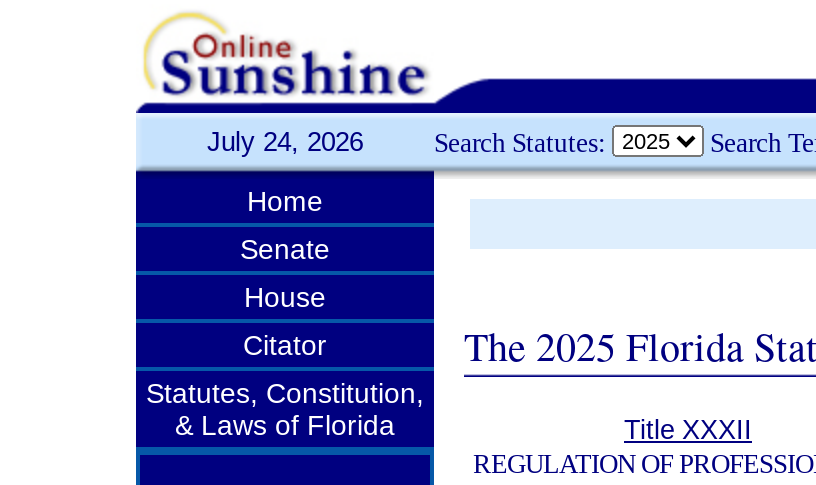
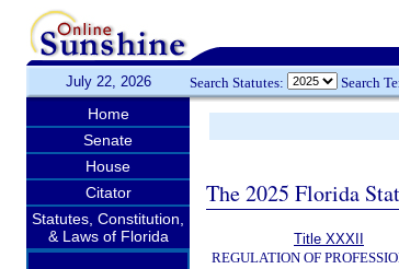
- July 24, 2026
+ July 22, 2026
